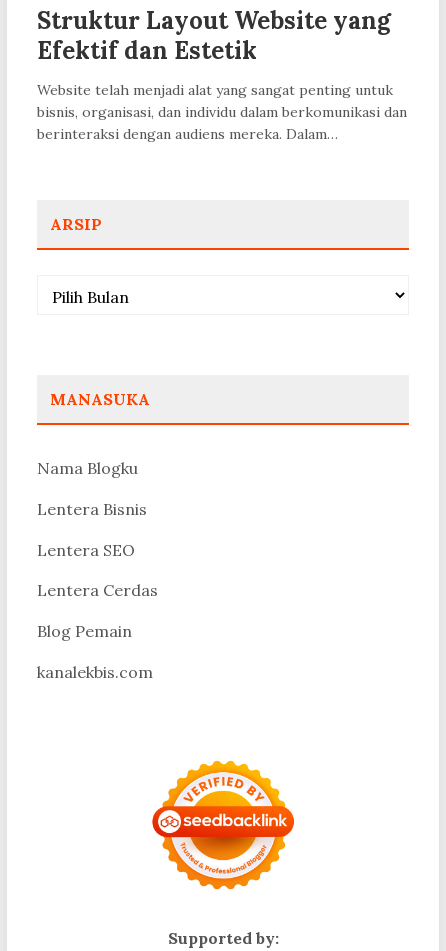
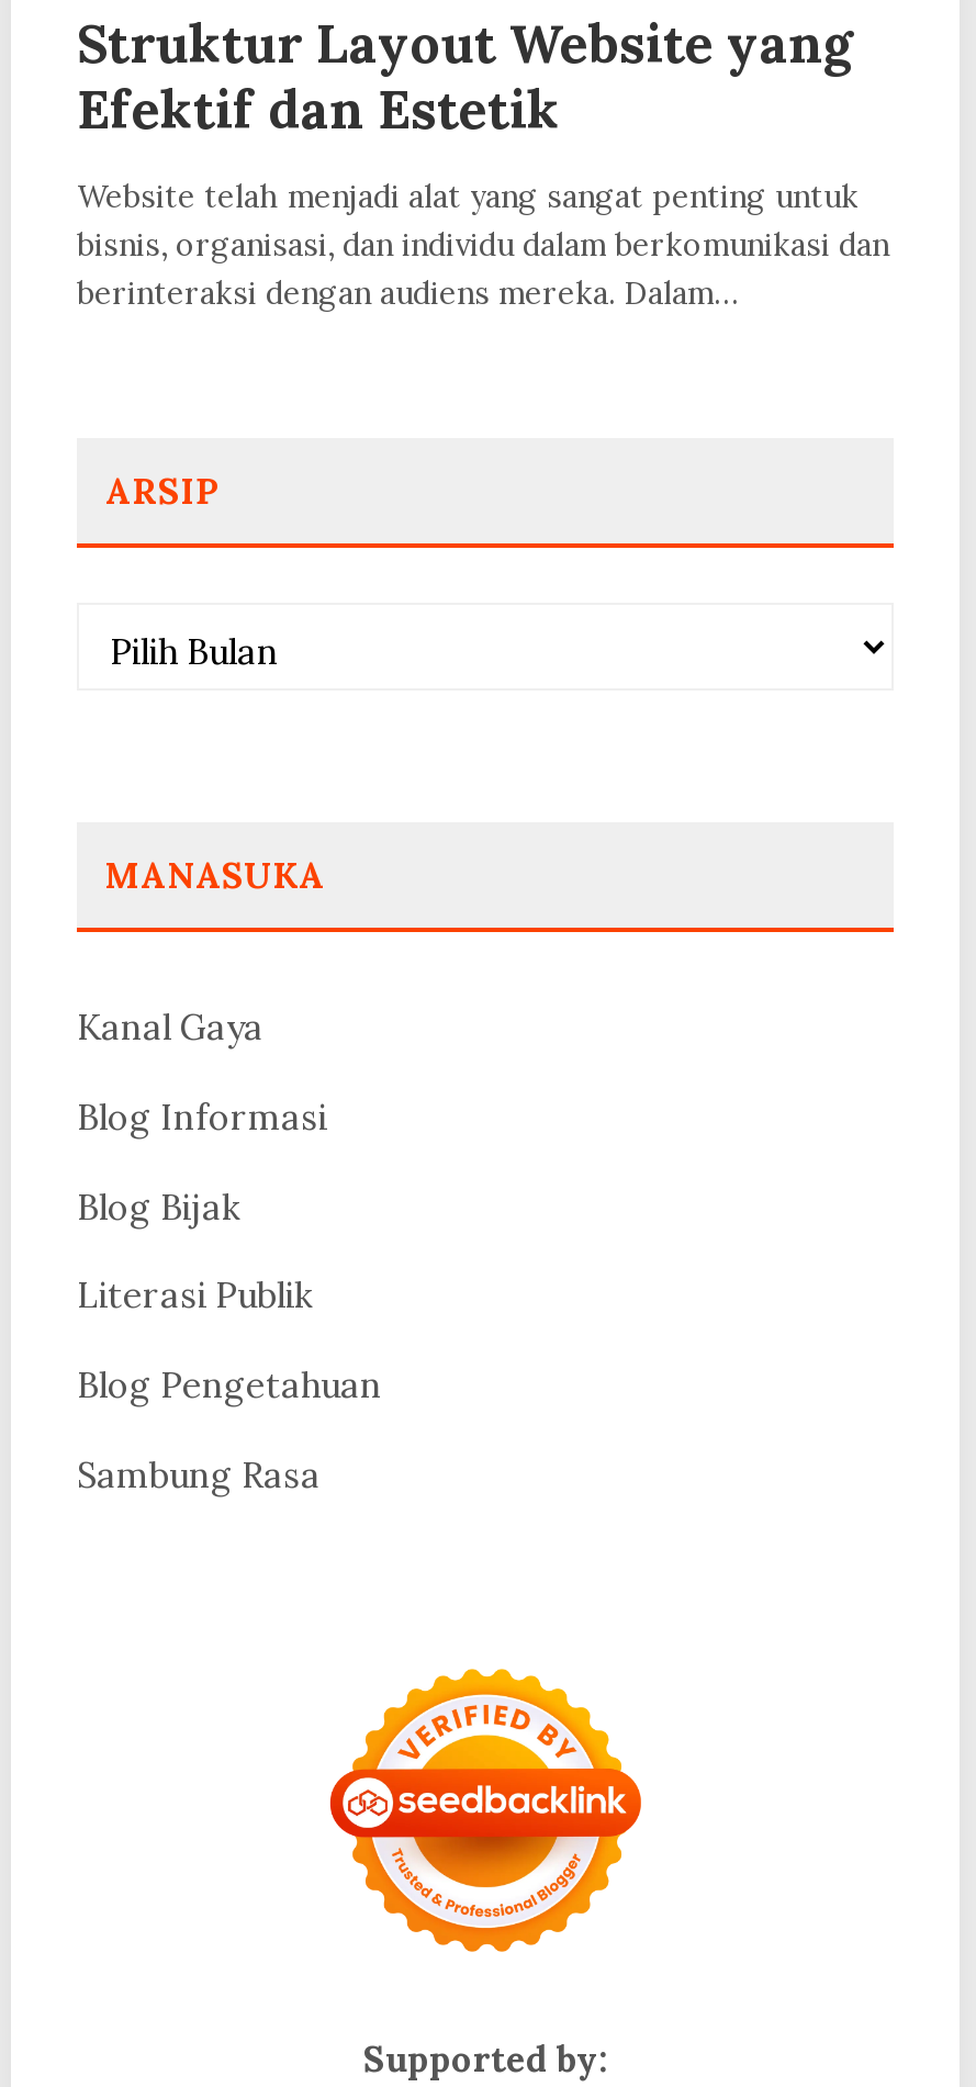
- Nama Blogku
+ Kanal Gaya

- Lentera Bisnis
+ Blog Informasi

- Lentera SEO
+ Blog Bijak

- Lentera Cerdas
+ Literasi Publik

- Blog Pemain
+ Blog Pengetahuan

- kanalekbis.com
+ Sambung Rasa
